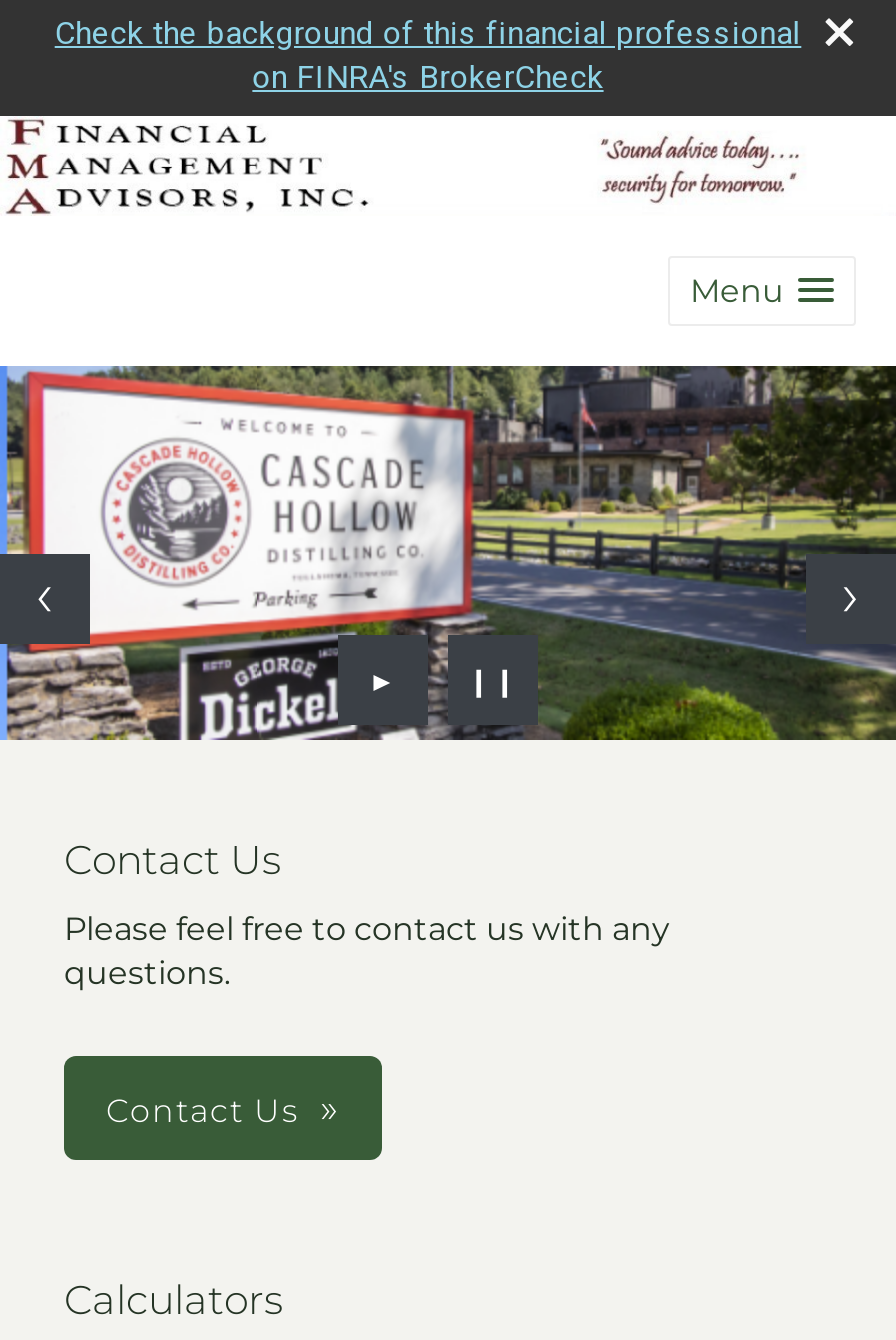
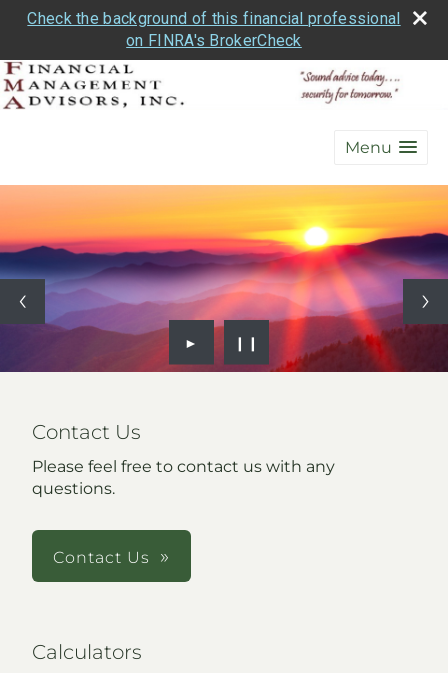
- [image]
+ [image]
